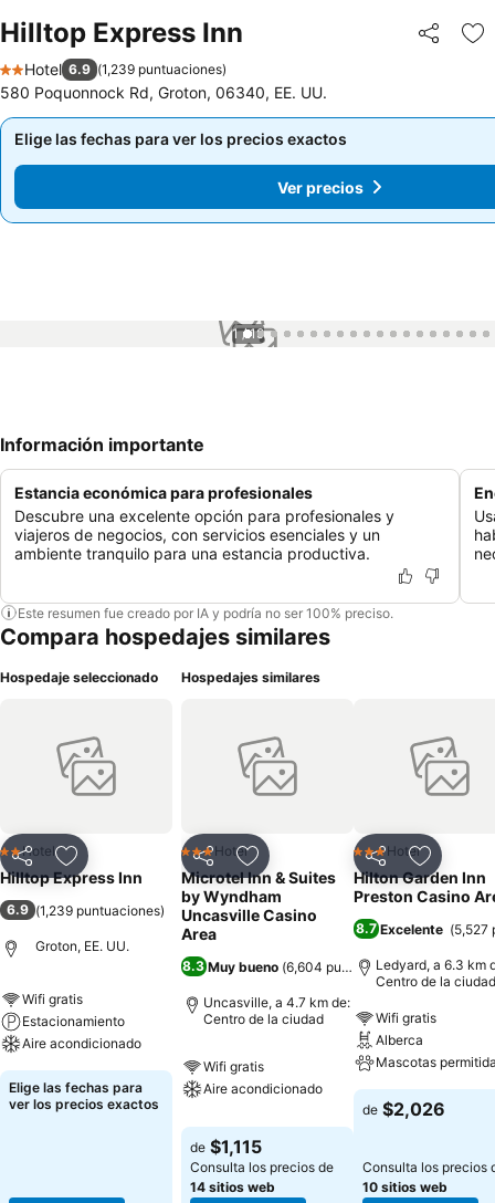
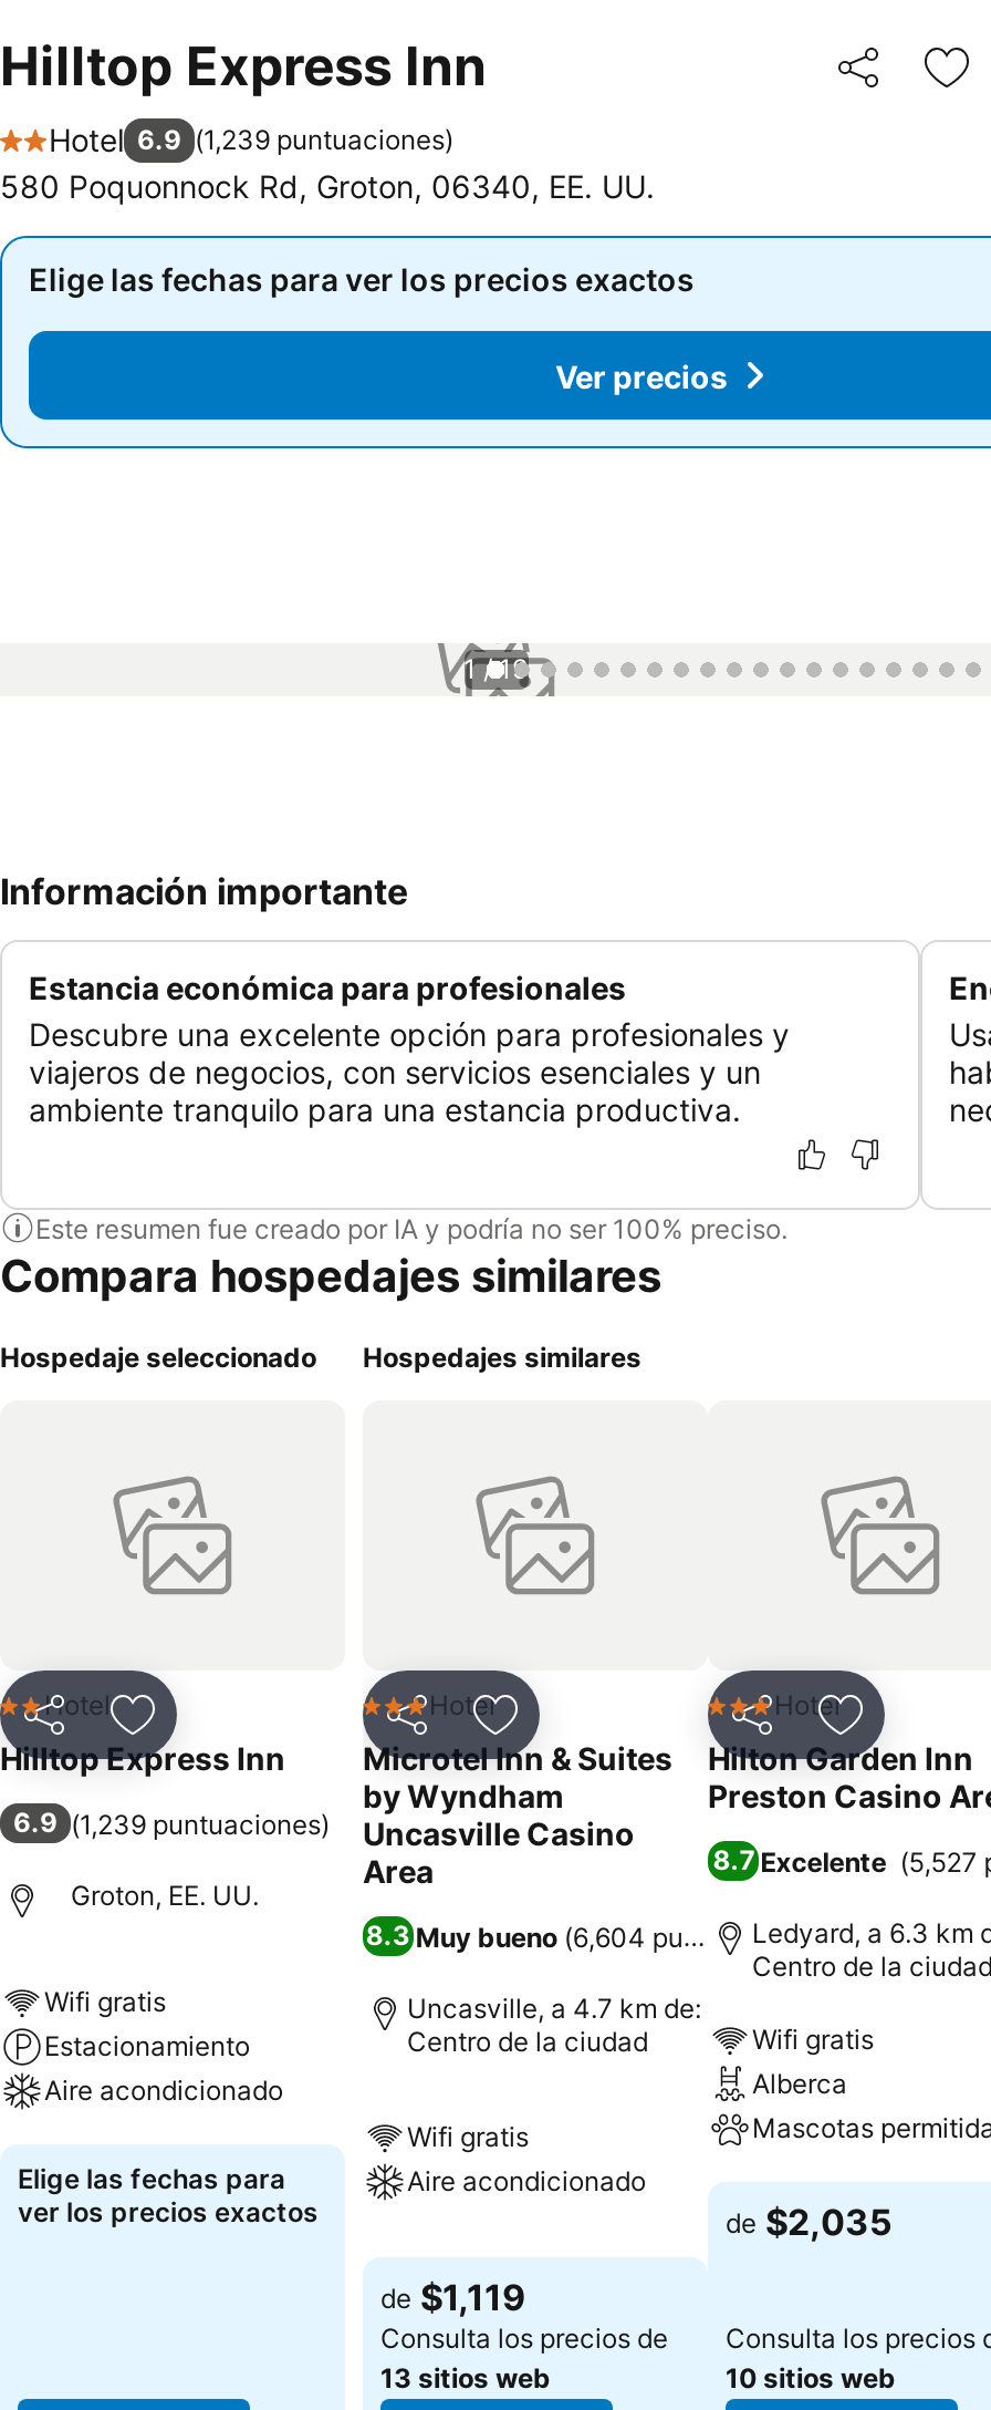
- de $2,026
+ de $2,035

- de $1,115
+ de $1,119

- 14 sitios web
+ 13 sitios web
